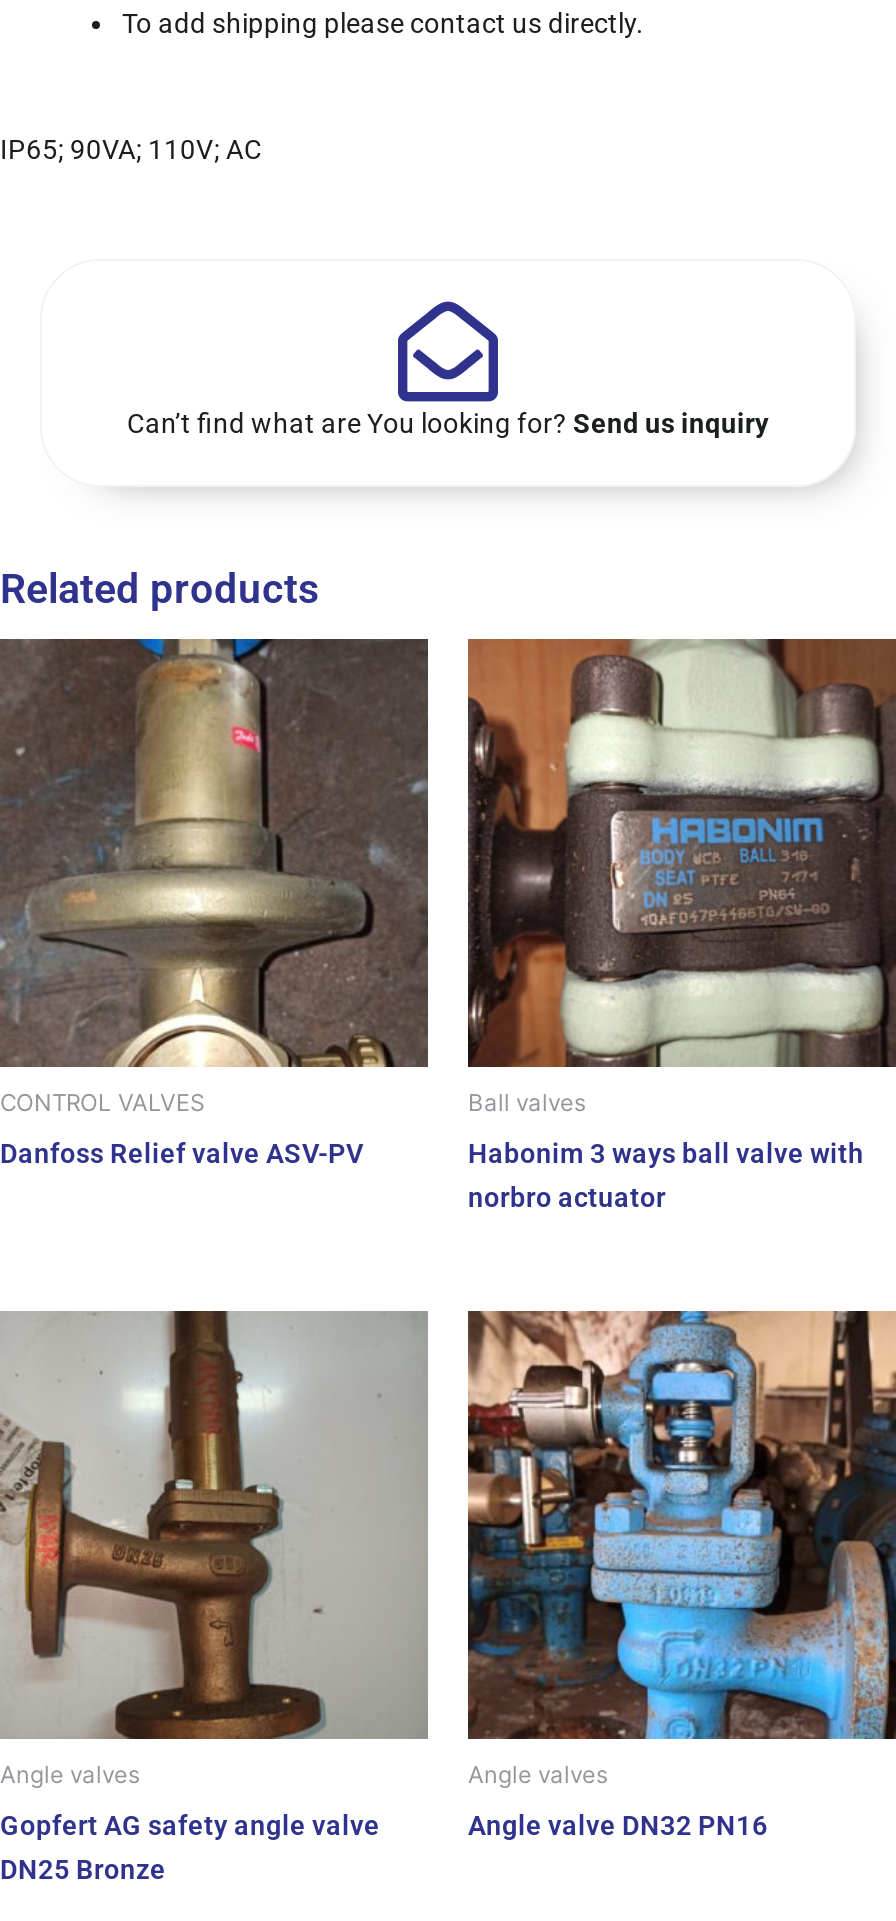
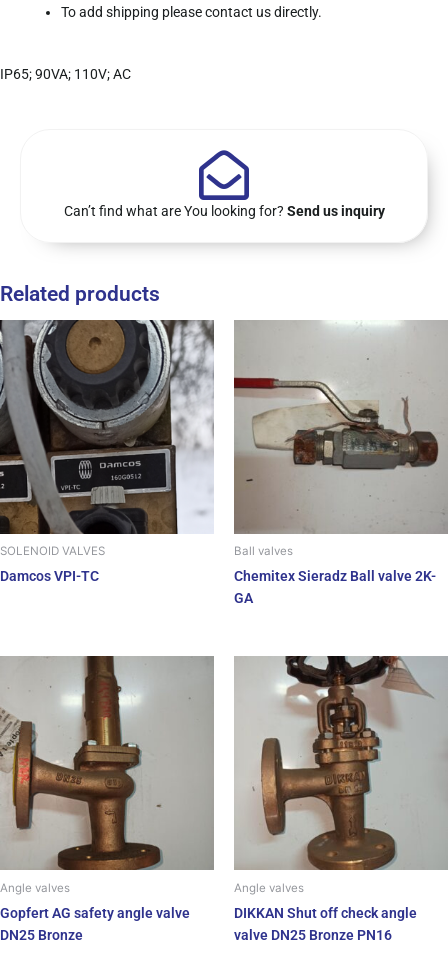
- [image]
- CONTROL VALVES
+ [image]
+ SOLENOID VALVES

- [image]
- Habonim 3 ways ball valve with
- norbro actuator
+ [image]
+ Chemitex Sieradz Ball valve 2K-
+ GA

- Danfoss Relief valve ASV-PV
+ Damcos VPI-TC

- [image]
- Angle valve DN32 PN16
+ [image]
+ DIKKAN Shut off check angle
+ valve DN25 Bronze PN16
